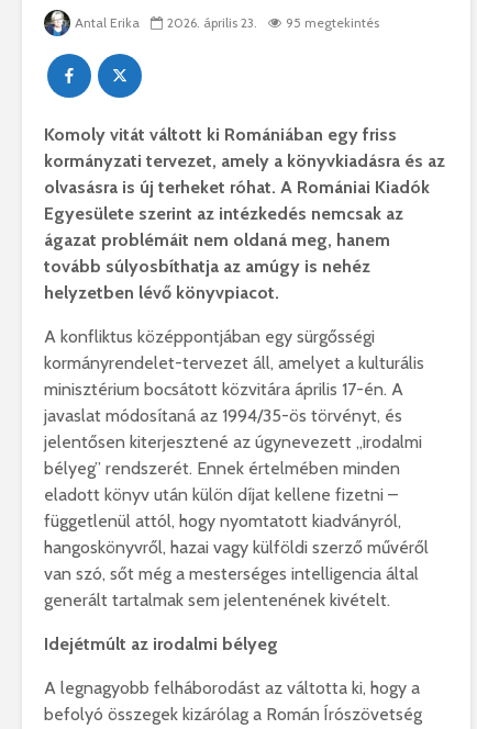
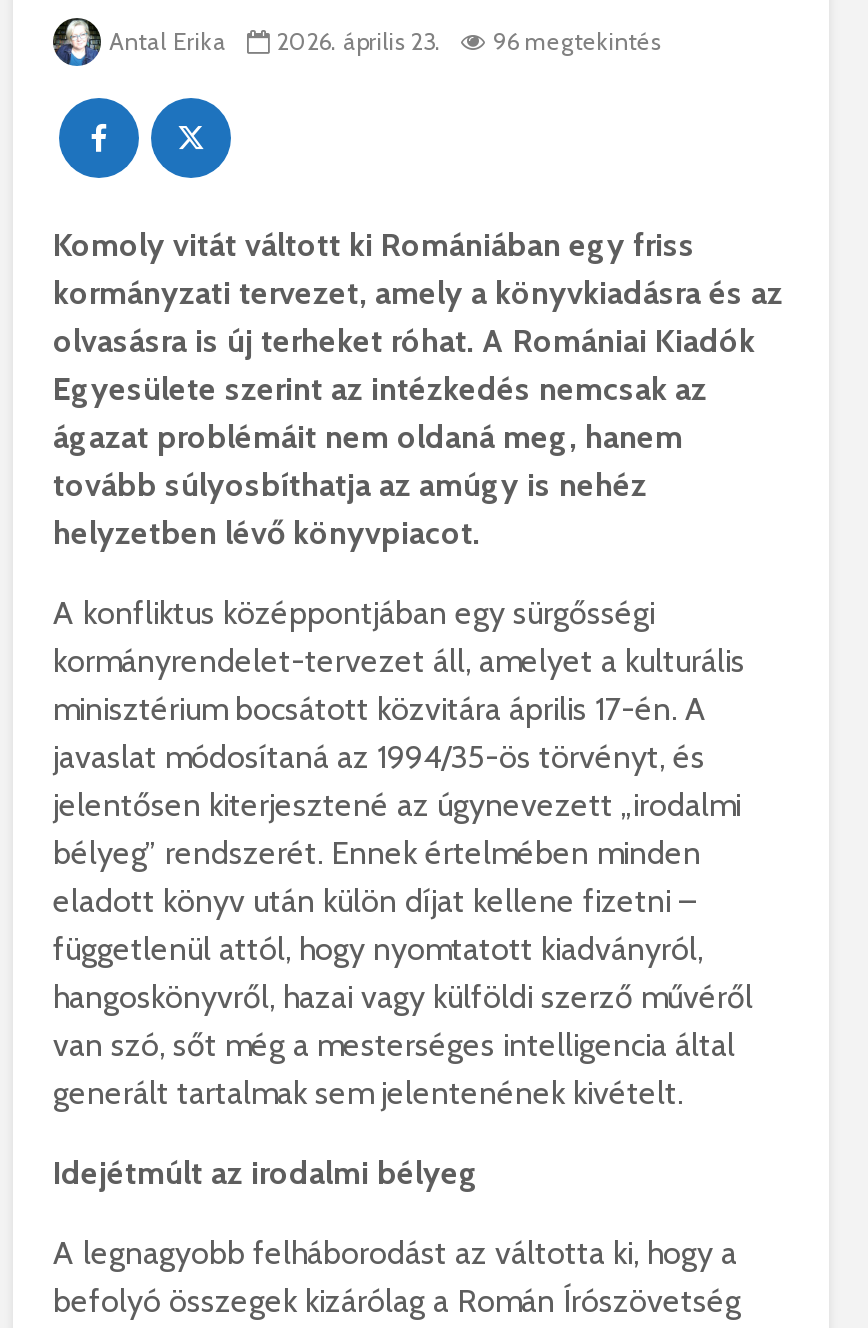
- Antal Erika 2026. április 23. 95 megtekintés
+ Antal Erika 2026. április 23. 96 megtekintés
